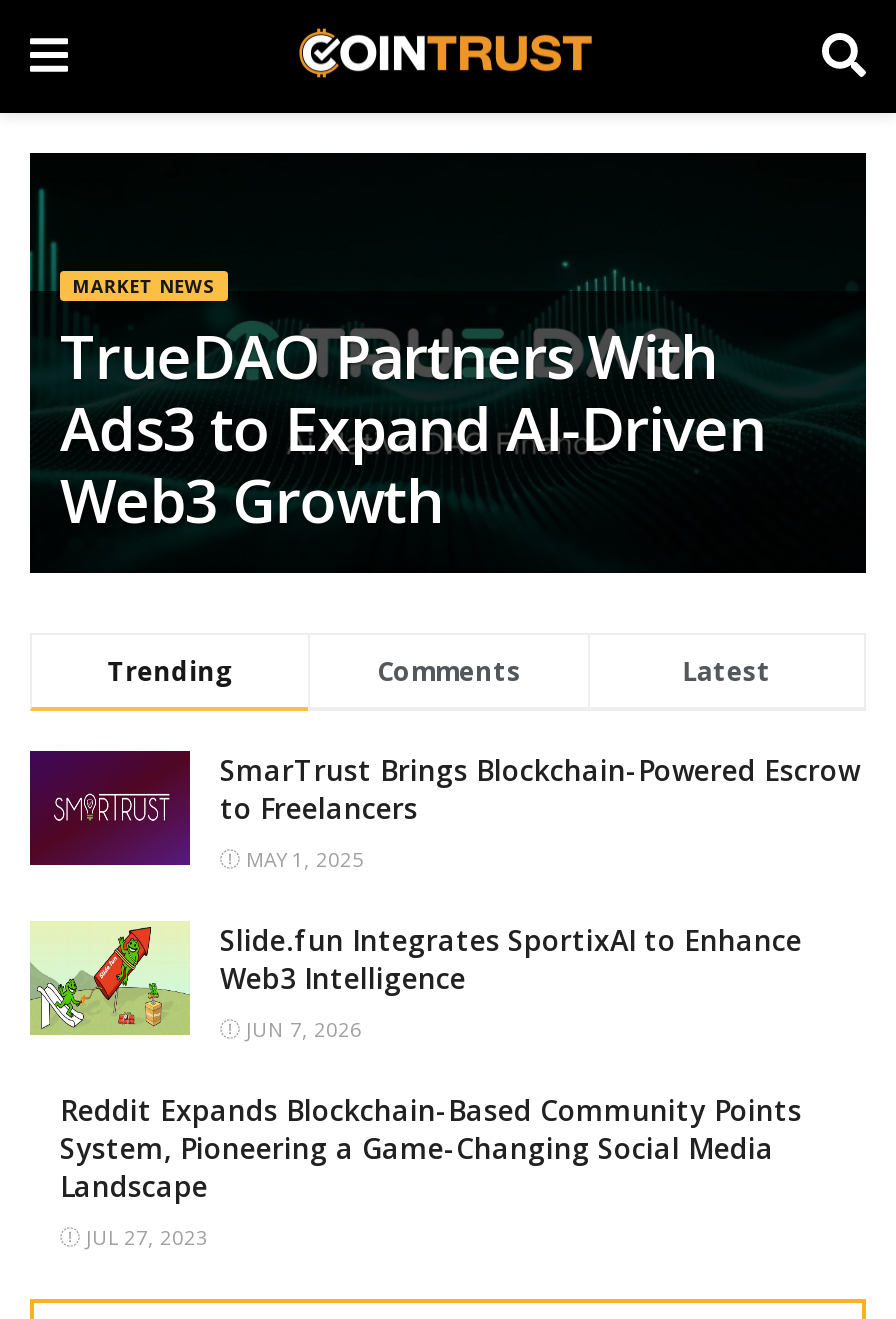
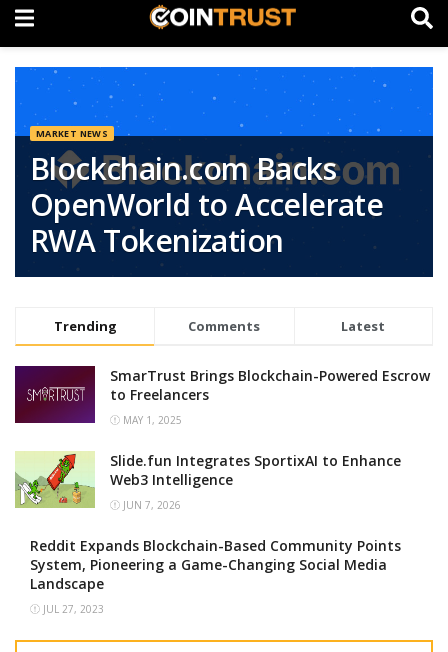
- [image]
- TrueDAO Partners With
- Ads3 to Expand AI-Driven
- Web3 Growth
+ [image]
+ Blockchain.com Backs
+ OpenWorld to Accelerate
+ RWA Tokenization
